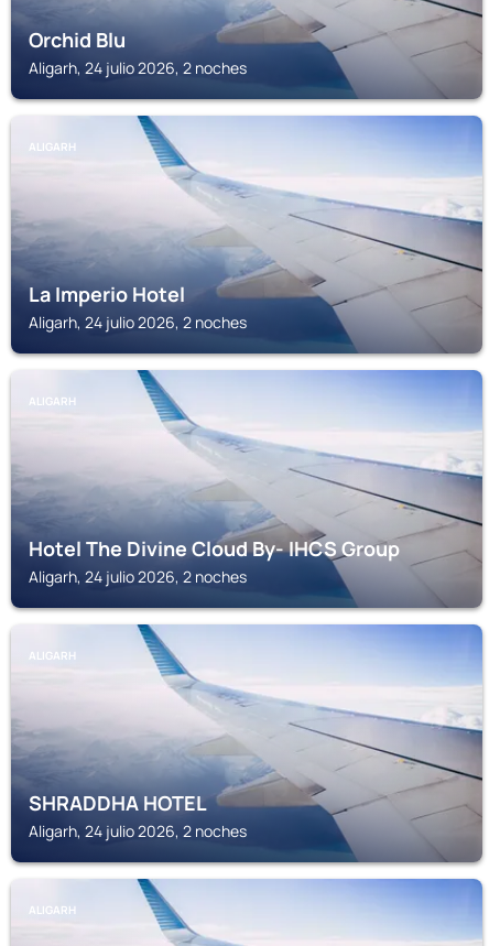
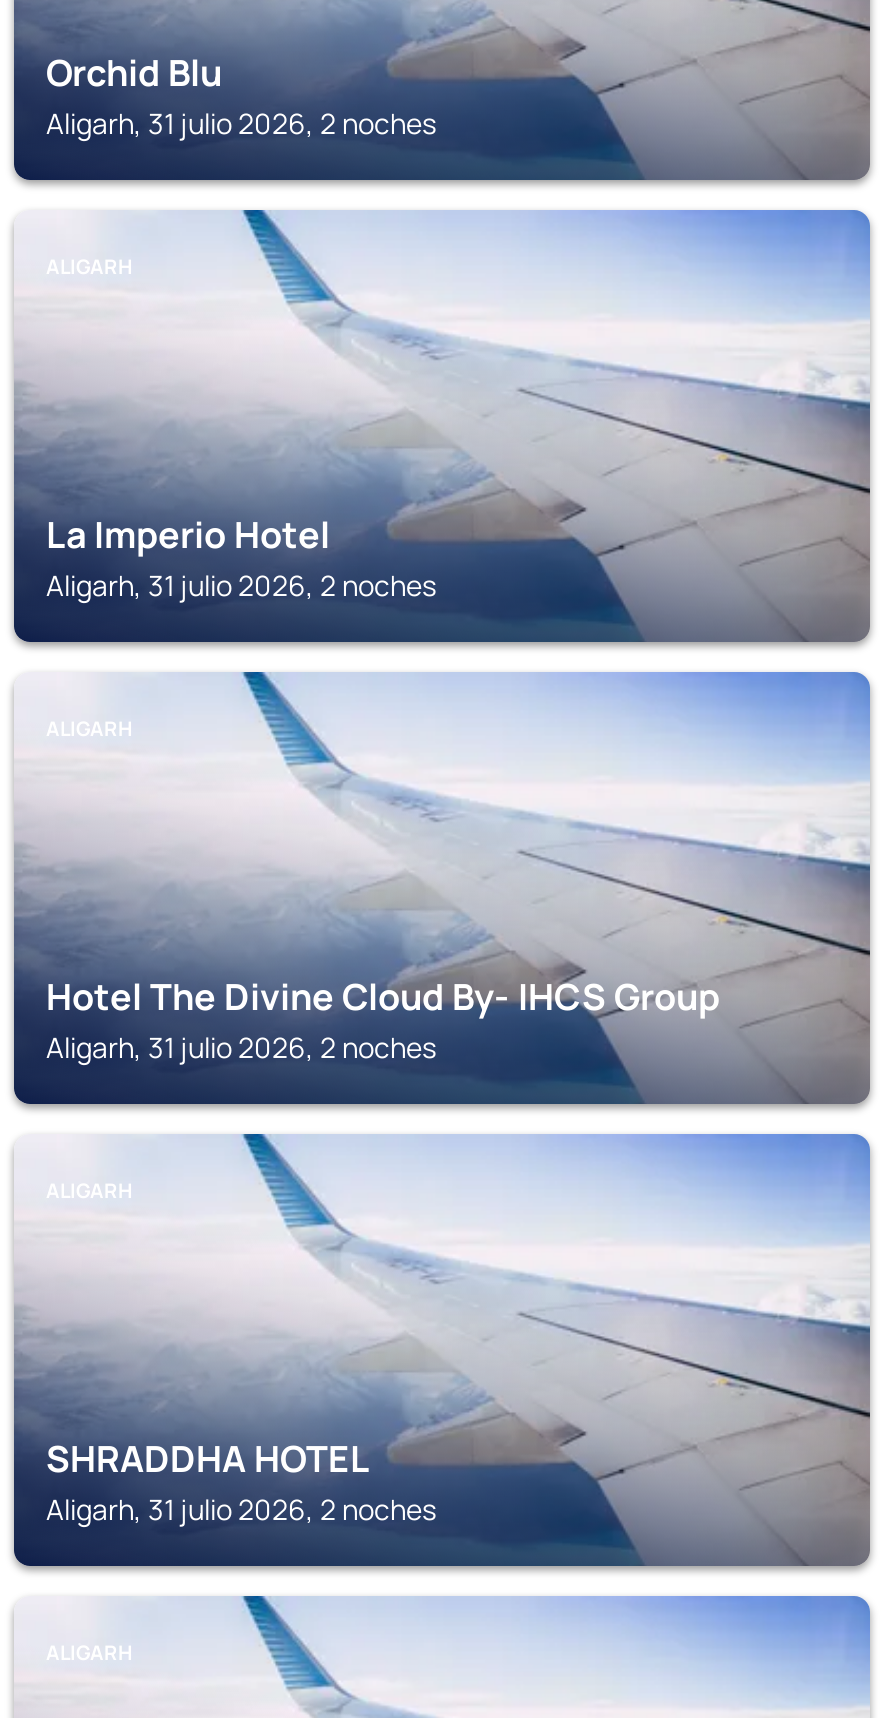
- Aligarh, 24 julio 2026, 2 noches
+ Aligarh, 31 julio 2026, 2 noches

- Aligarh, 24 julio 2026, 2 noches
+ Aligarh, 31 julio 2026, 2 noches

- Aligarh, 24 julio 2026, 2 noches
+ Aligarh, 31 julio 2026, 2 noches

- Aligarh, 24 julio 2026, 2 noches
+ Aligarh, 31 julio 2026, 2 noches
